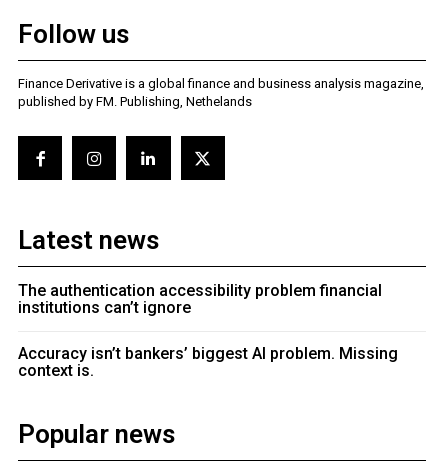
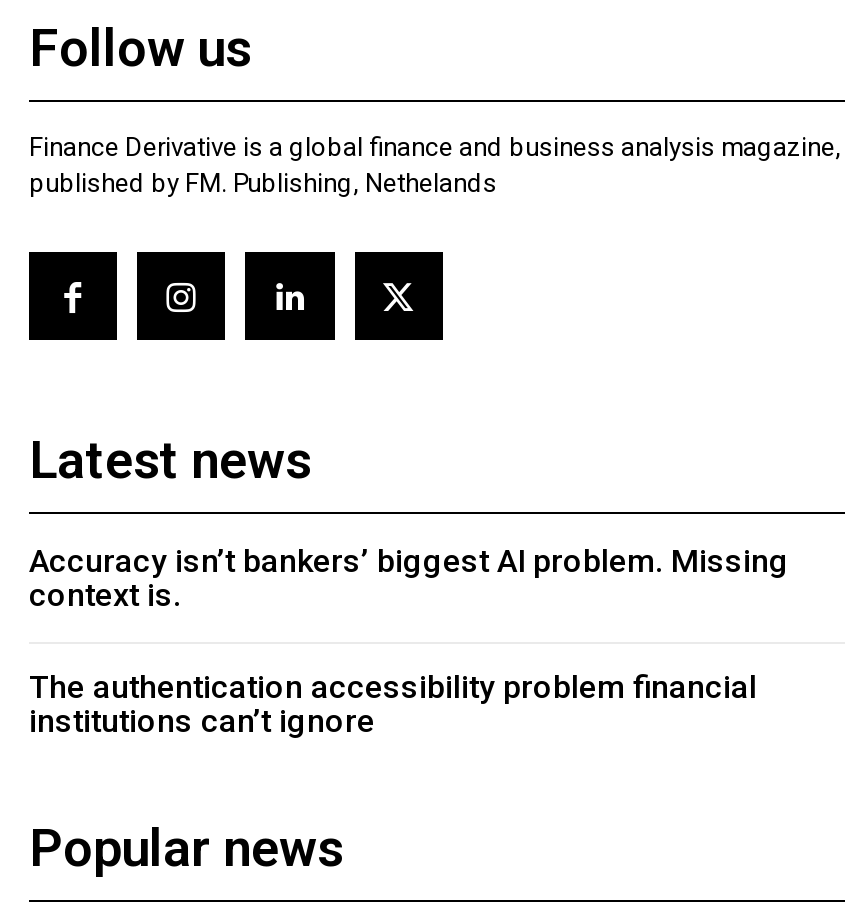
moved down: The authentication accessibility problem financial | institutions can’t ignore

moved up: Accuracy isn’t bankers’ biggest AI problem. Missing | context is.
